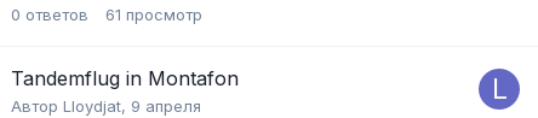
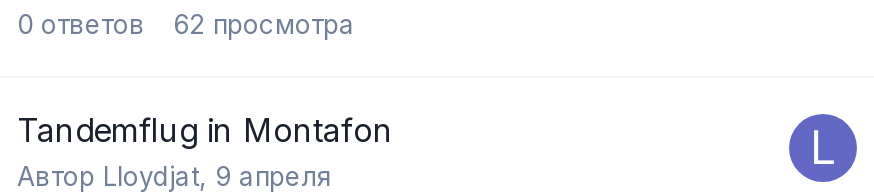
- 0 ответов 61 просмотр
+ 0 ответов 62 просмотра
